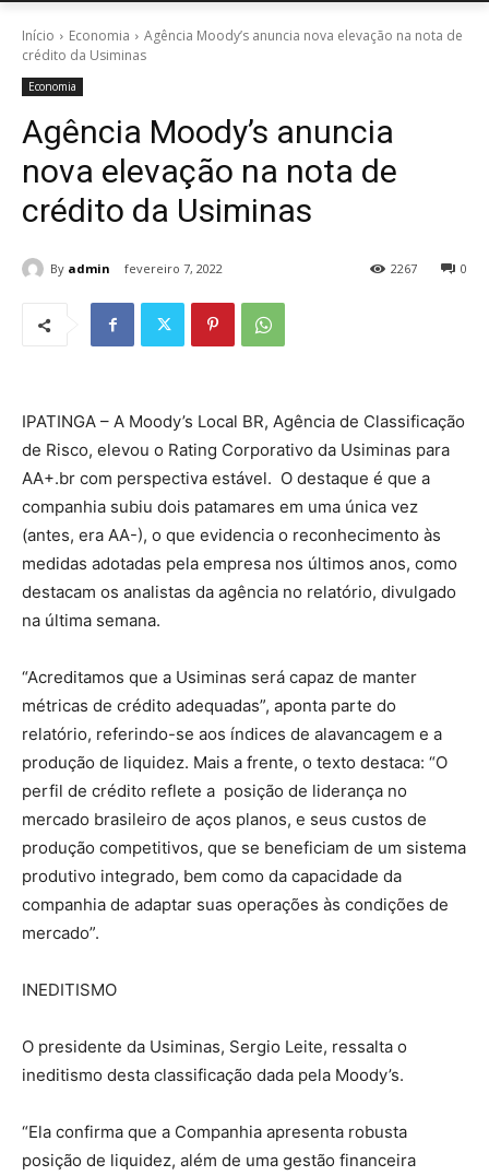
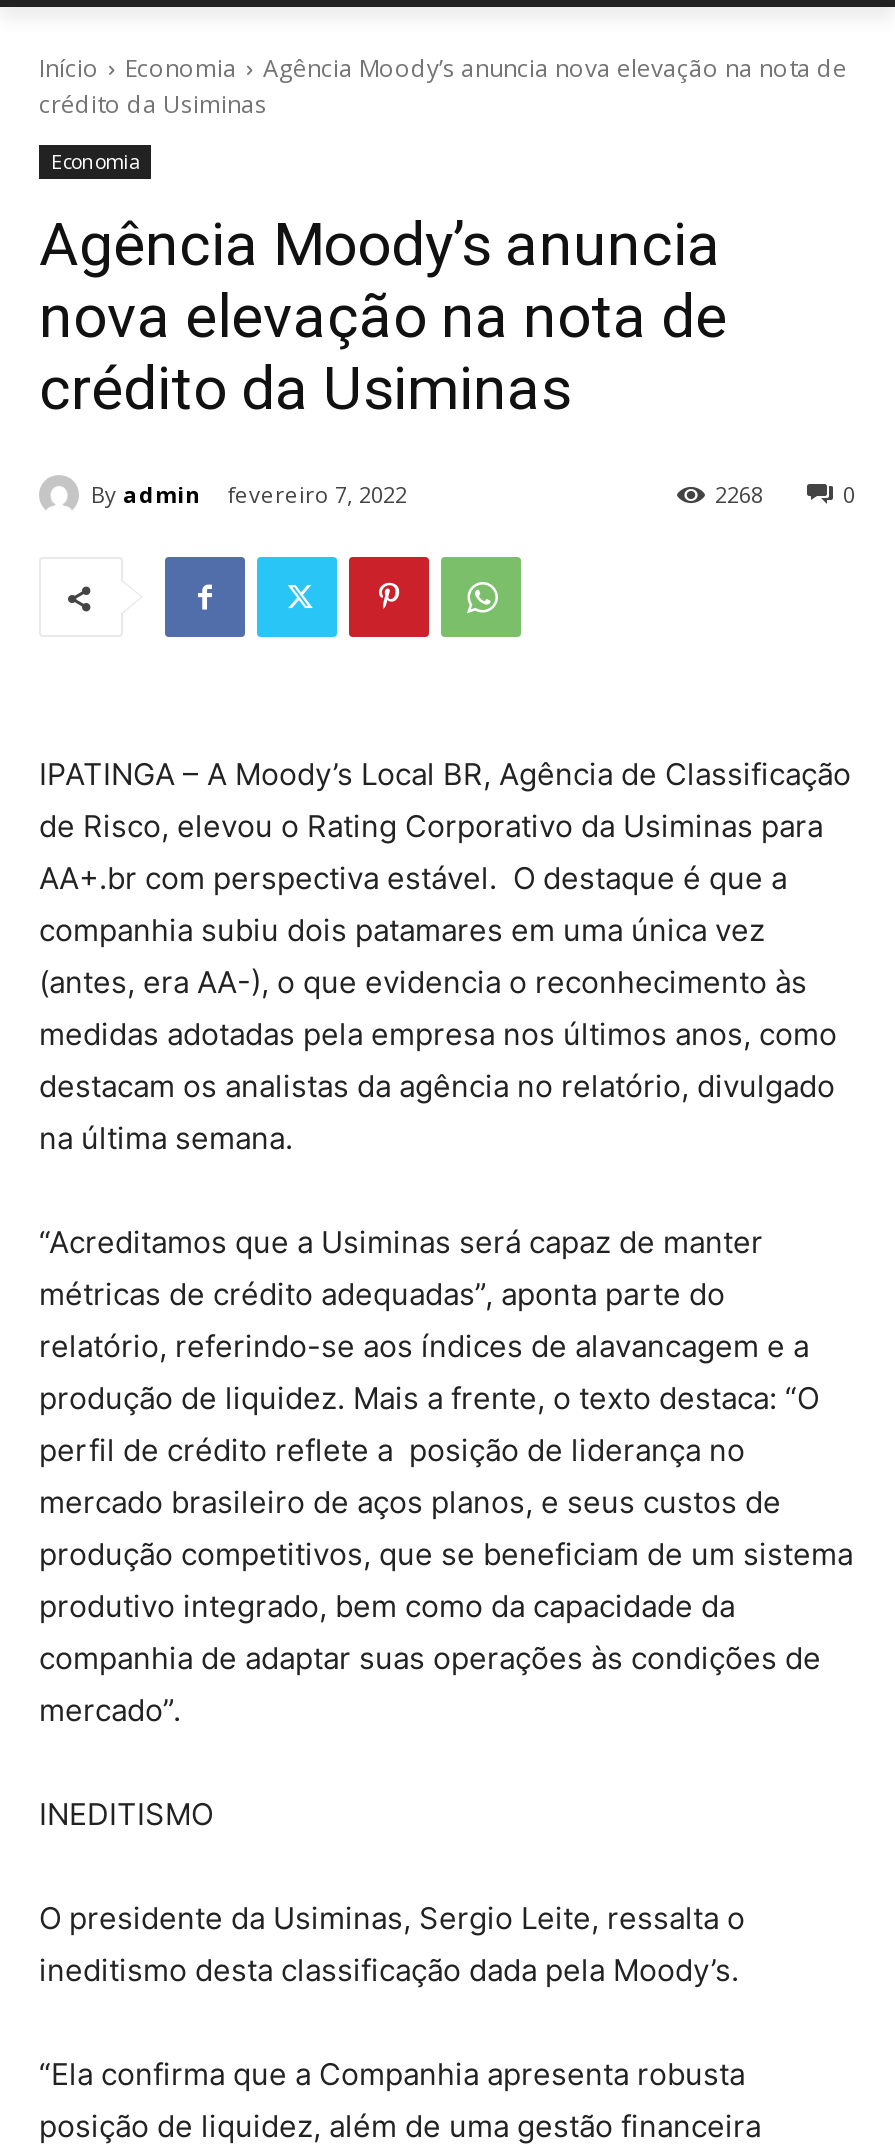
- 2267
+ 2268
